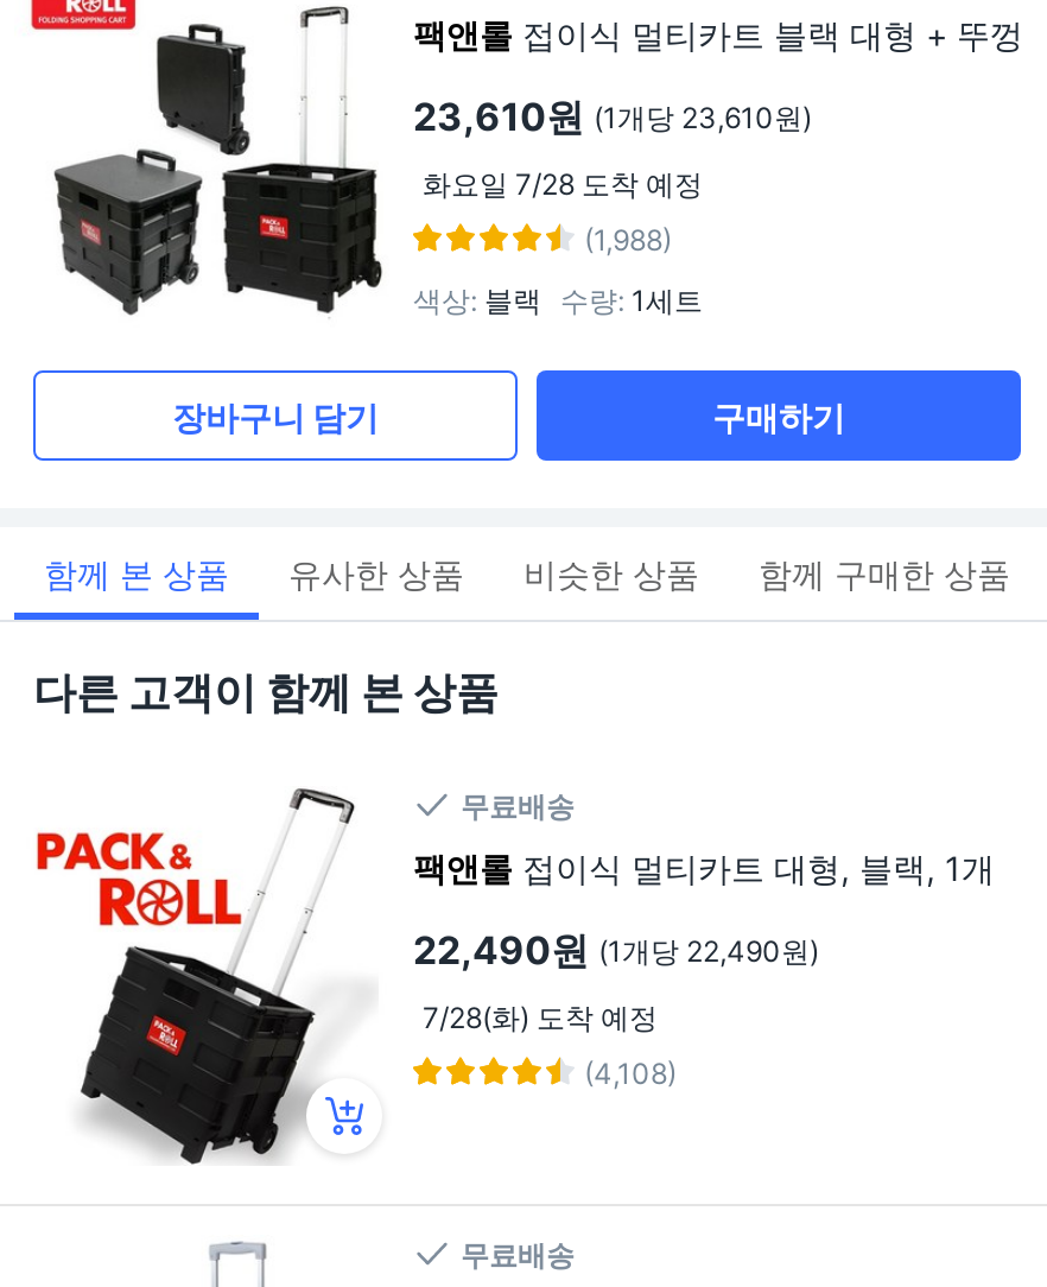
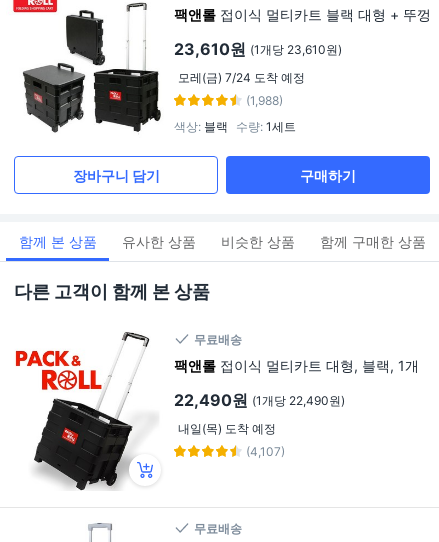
- 화요일 7/28 도착 예정
+ 모레(금) 7/24 도착 예정

- 7/28(화) 도착 예정
+ 내일(목) 도착 예정

- (4,108)
+ (4,107)
